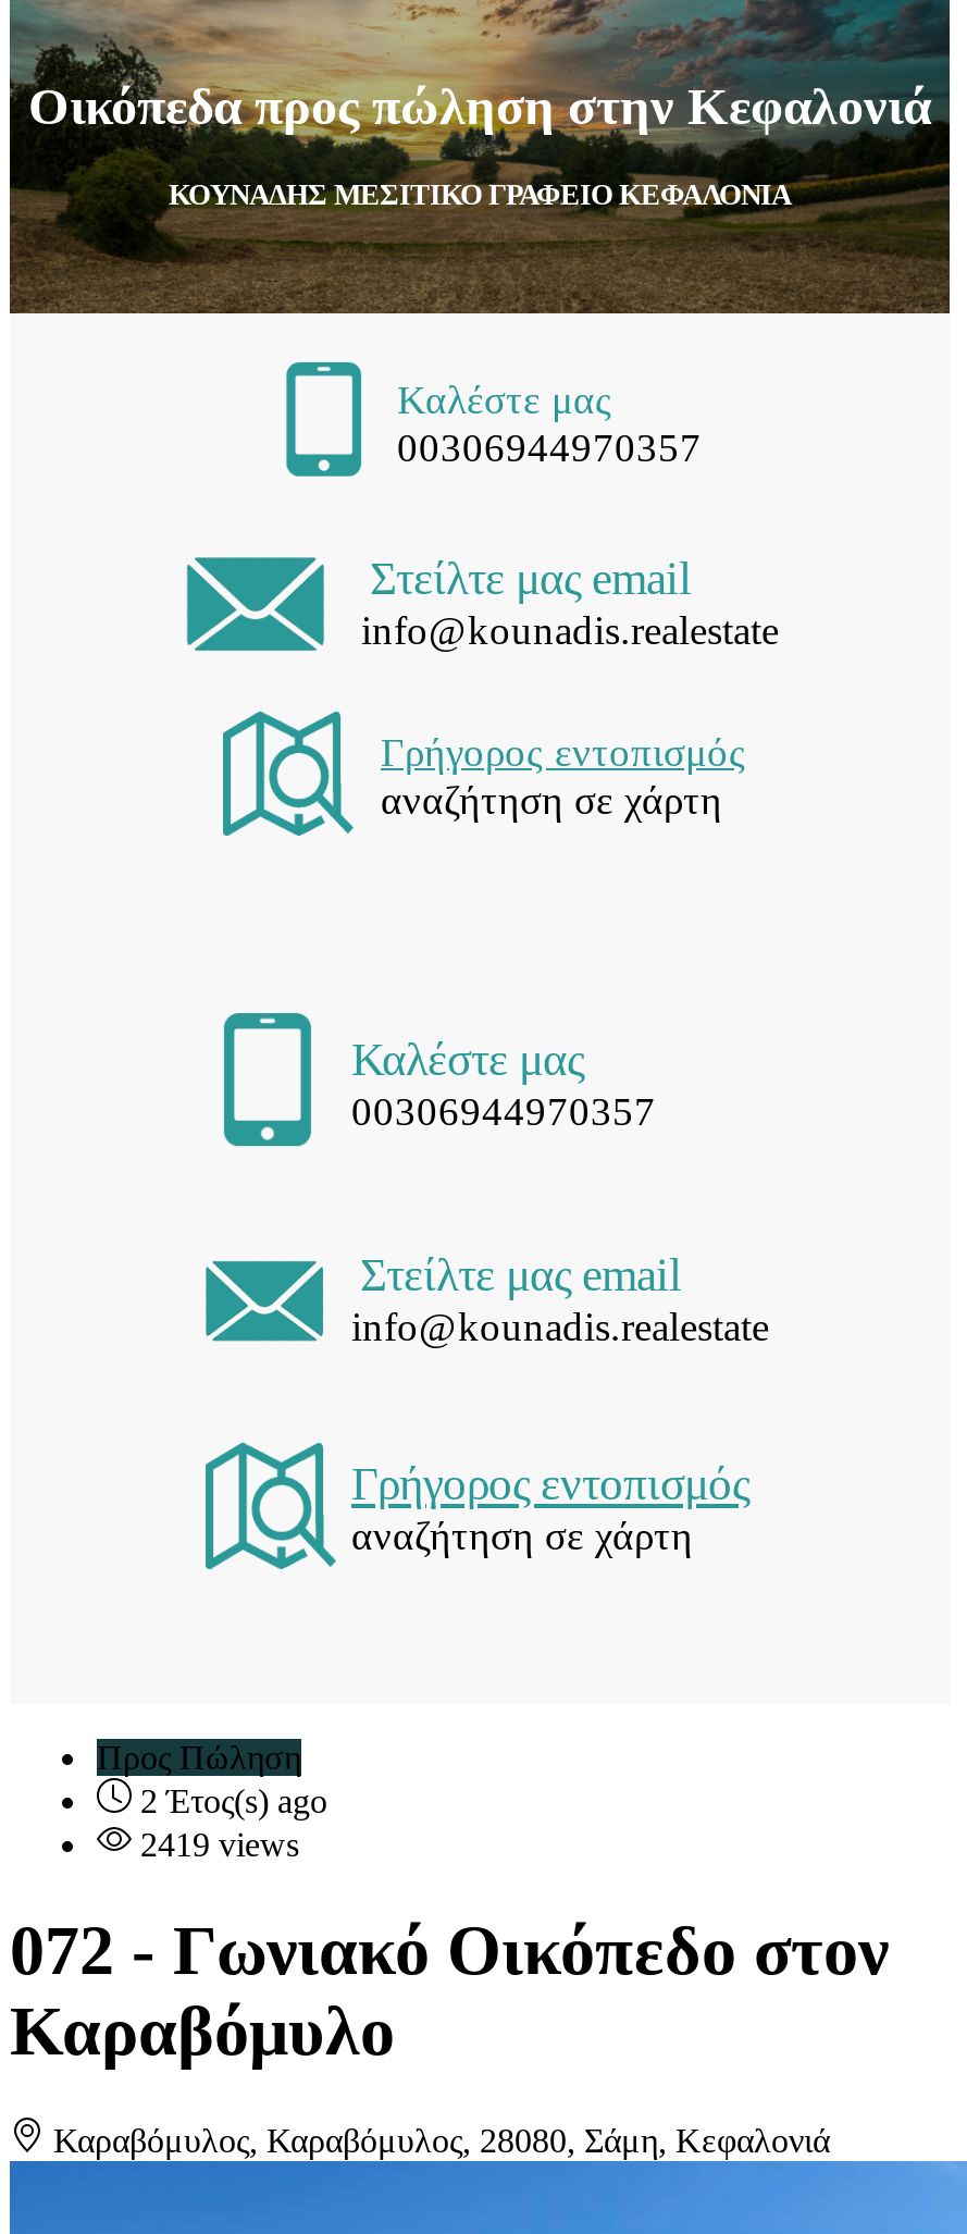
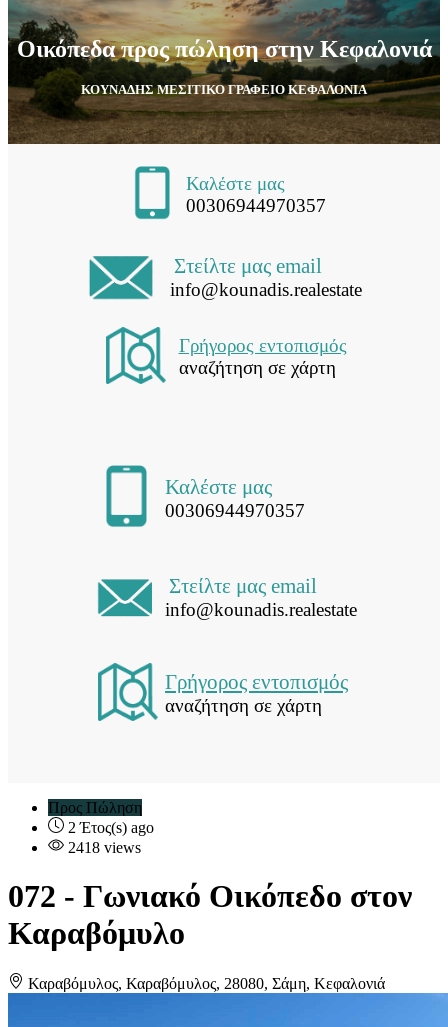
- 2419 views
+ 2418 views
